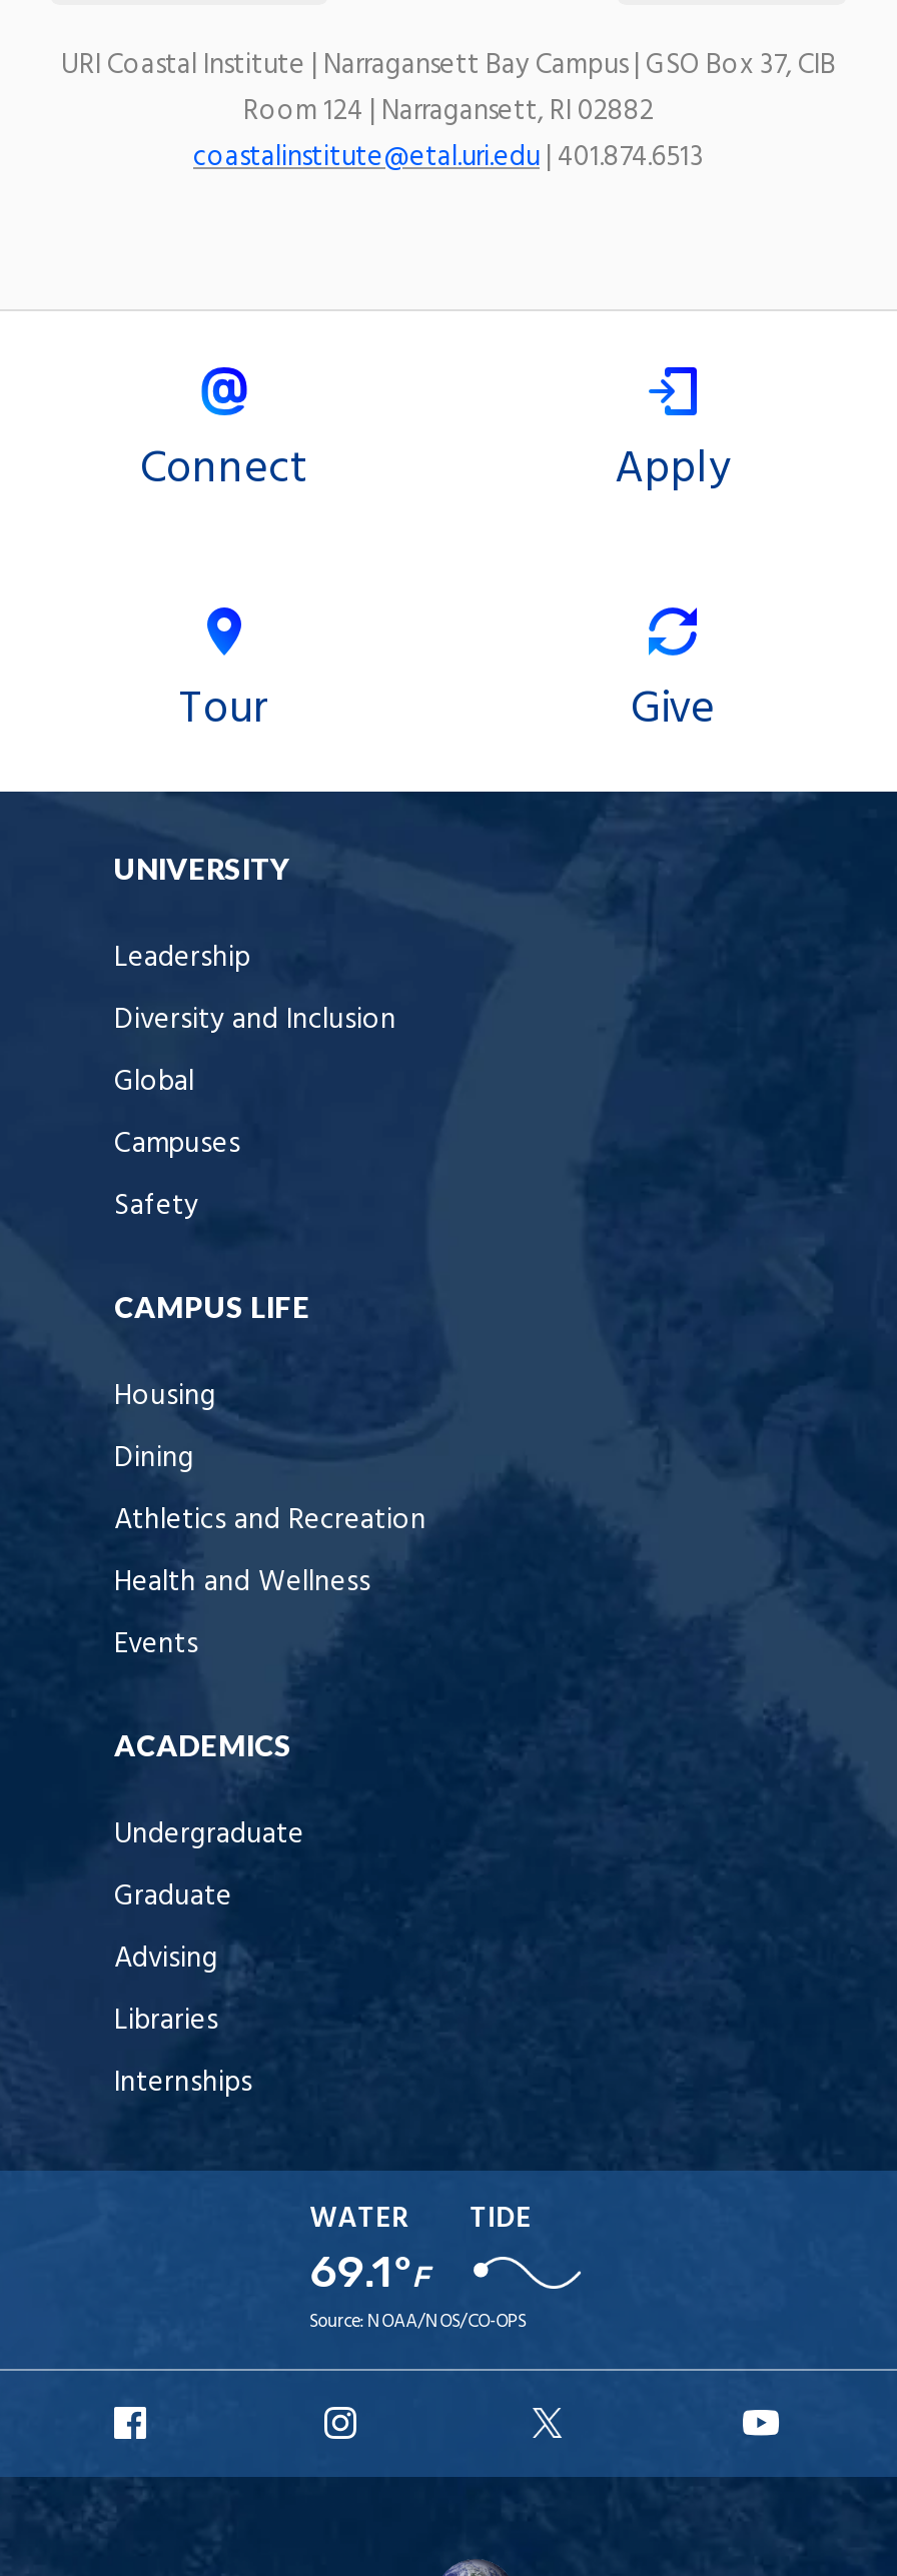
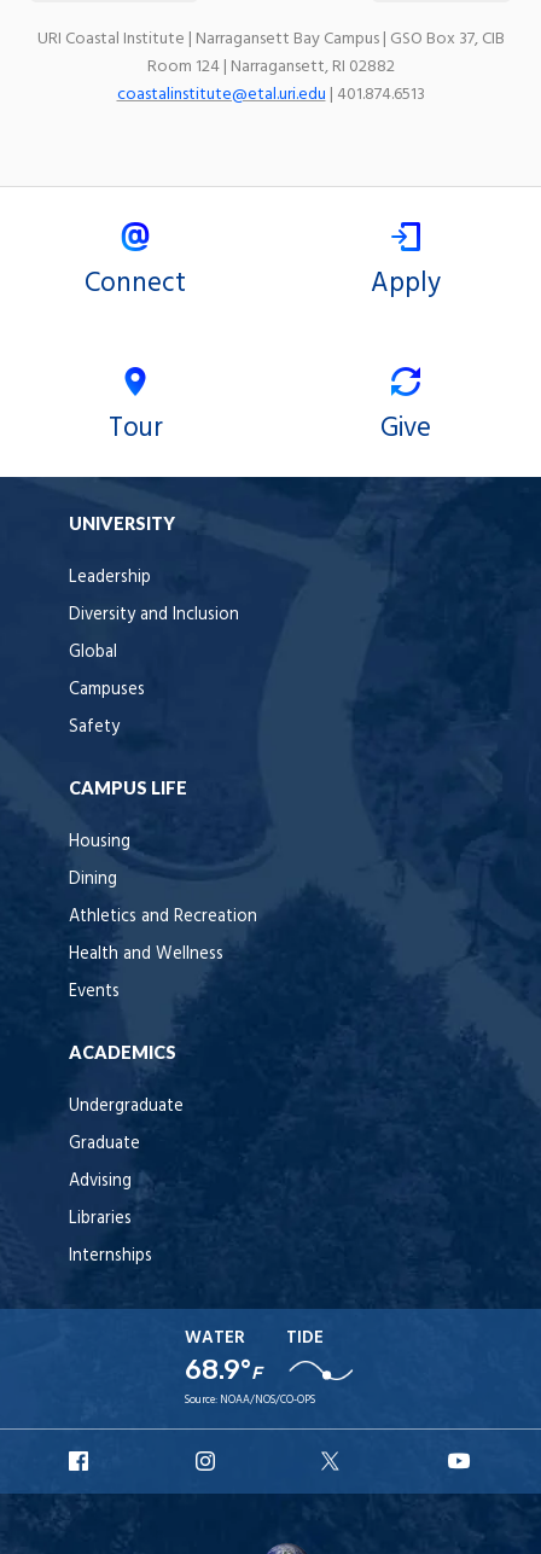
- 69.1°F
+ 68.9°F
